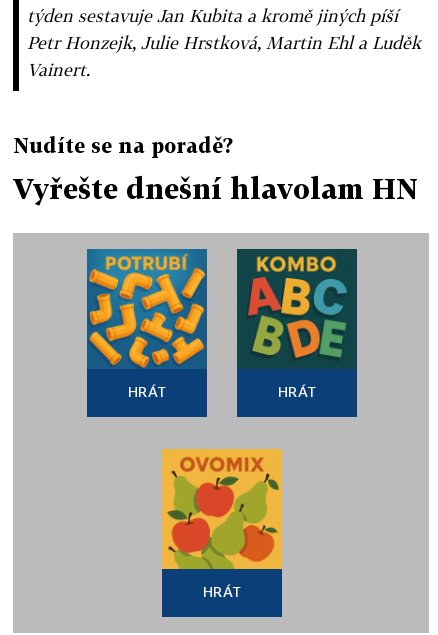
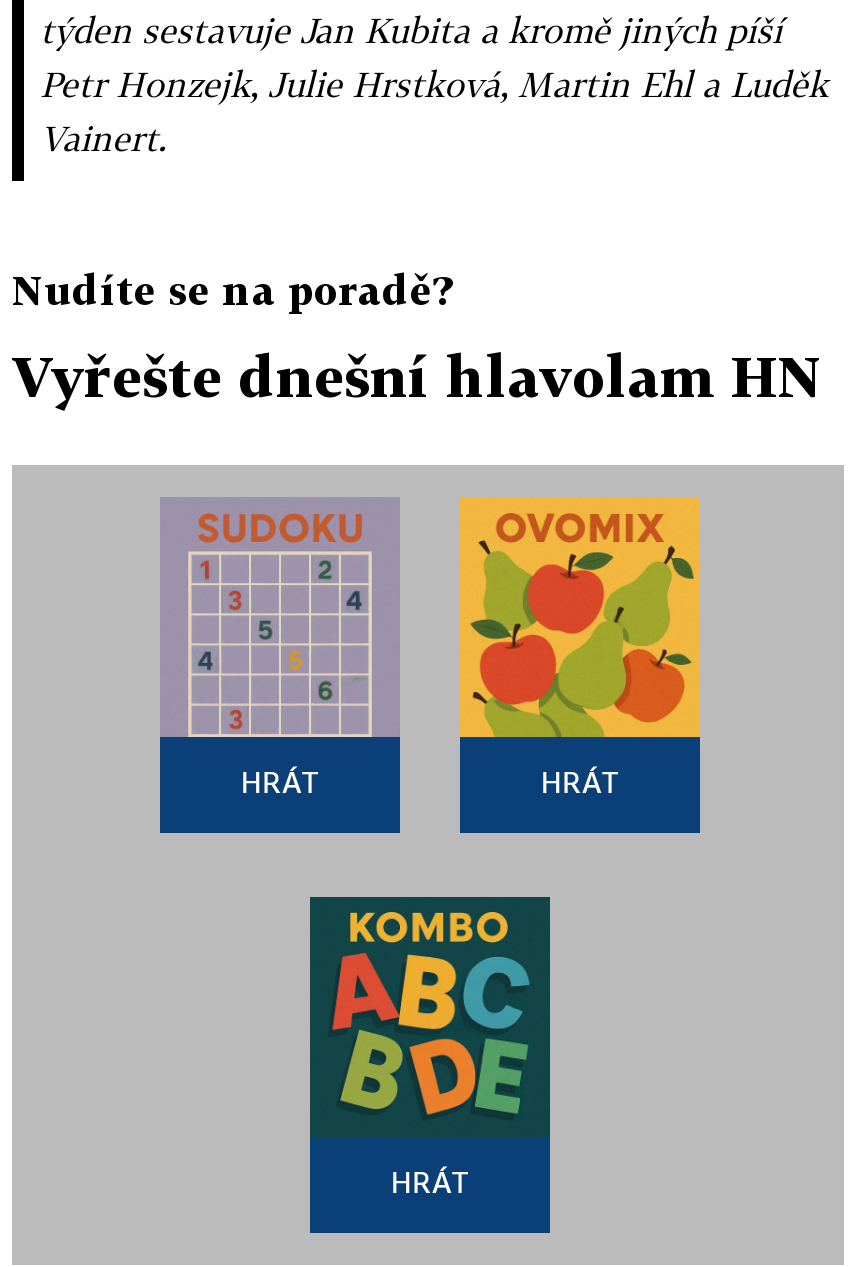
- [image]
+ [image]

moved down: [image]

moved up: [image]
